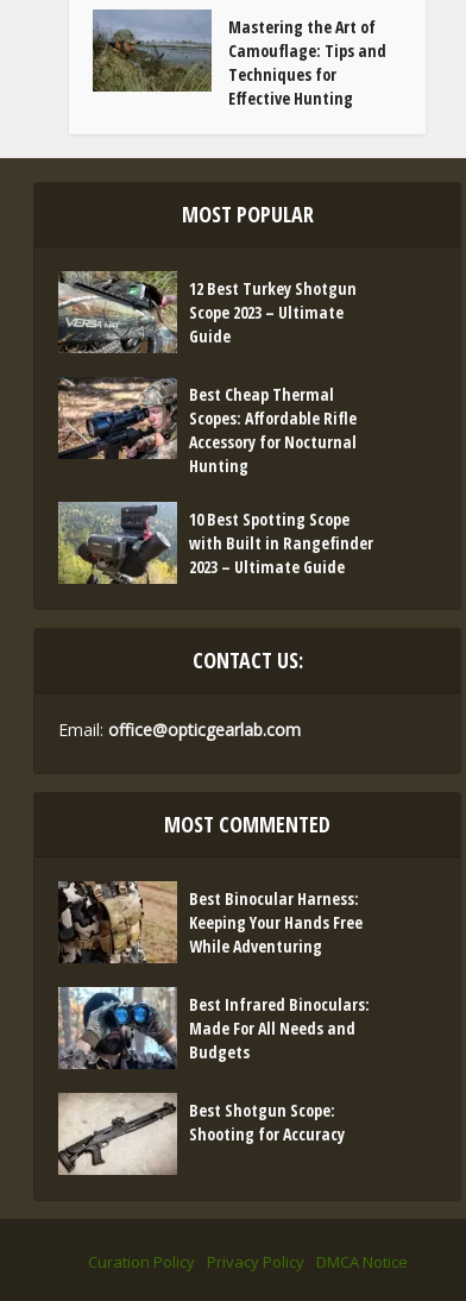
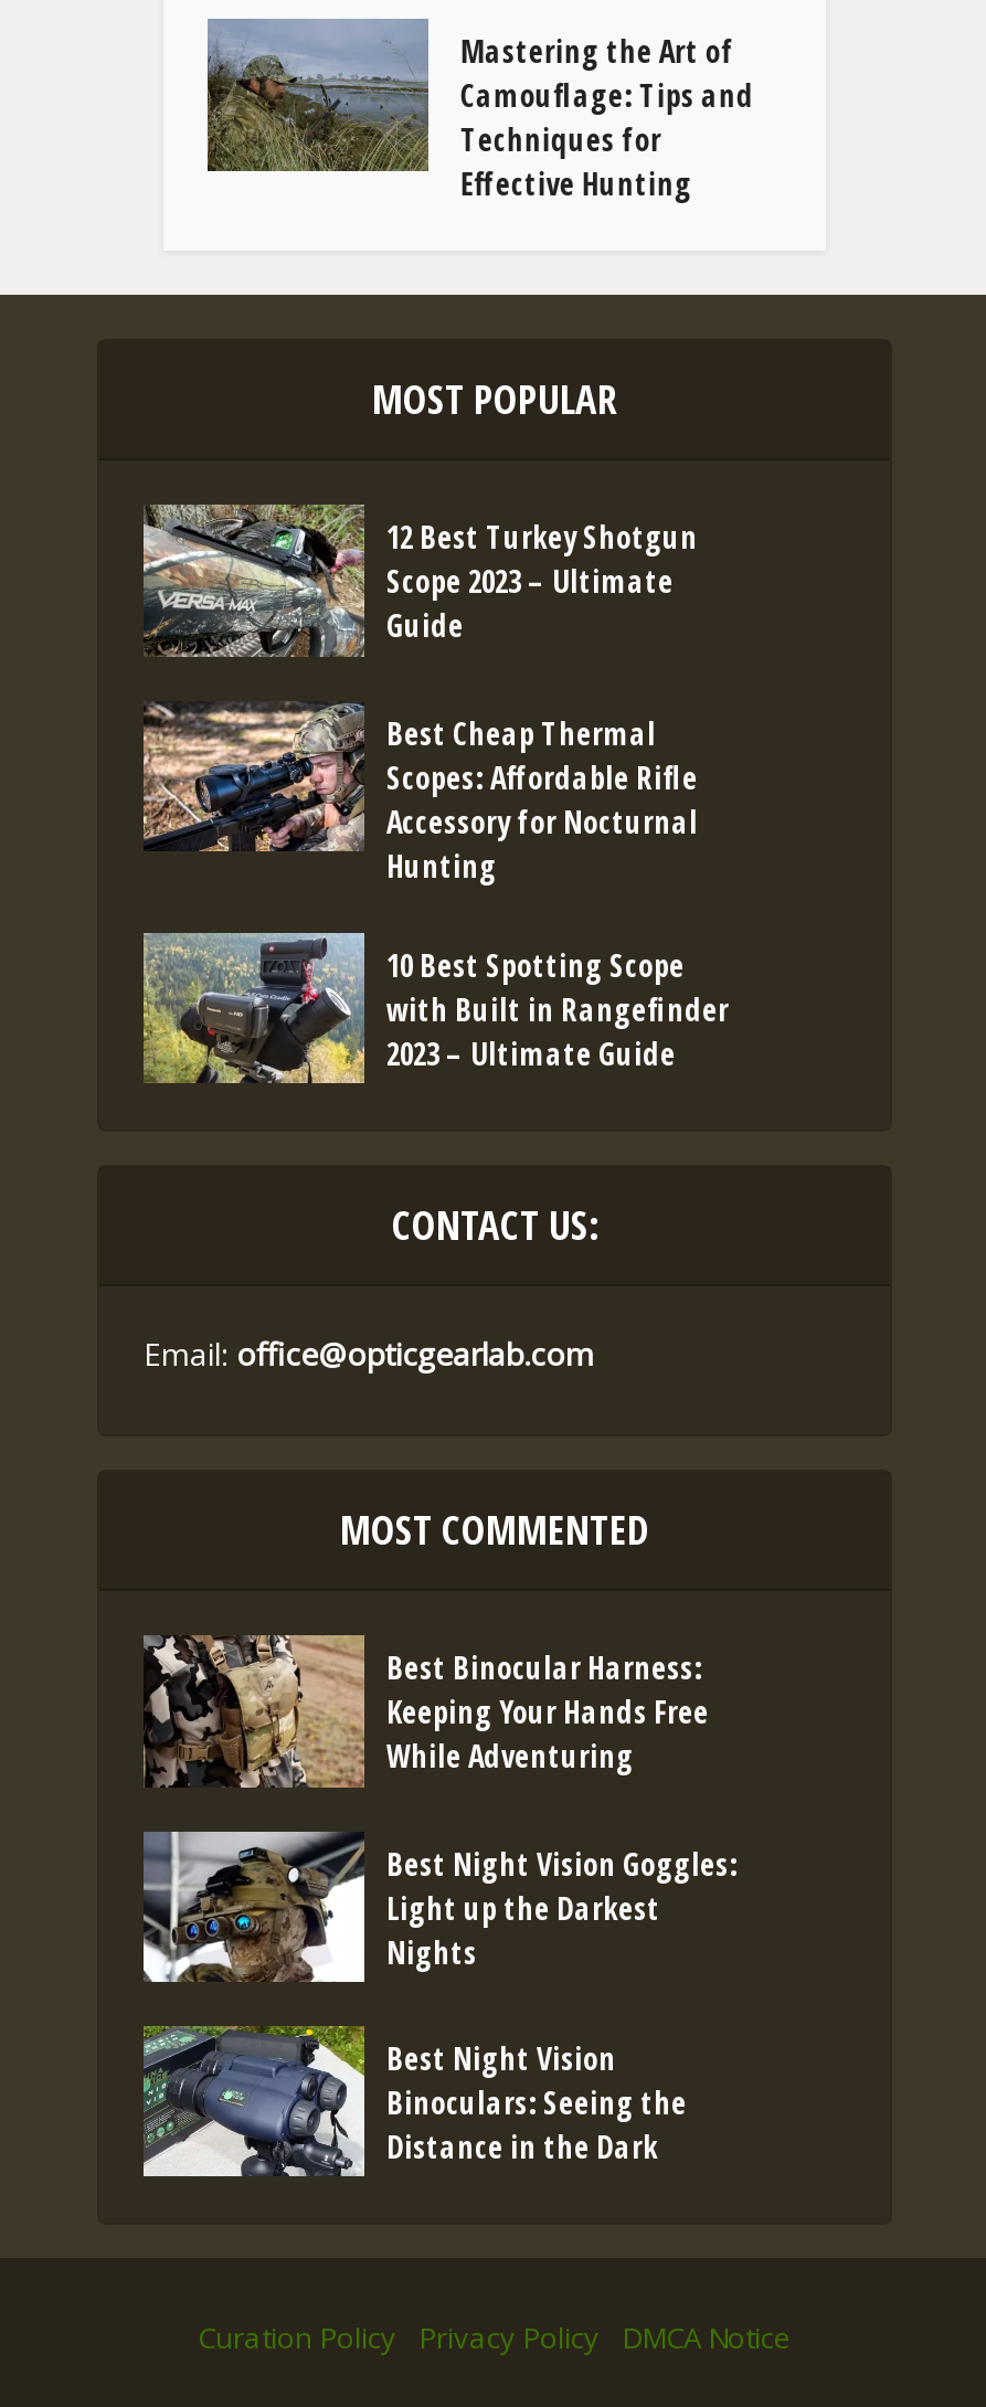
- [image]
- Best Infrared Binoculars:
- Made For All Needs and
- Budgets
+ [image]
+ Best Night Vision Goggles:
+ Light up the Darkest
+ Nights

- [image]
- Best Shotgun Scope:
- Shooting for Accuracy
+ [image]
+ Best Night Vision
+ Binoculars: Seeing the
+ Distance in the Dark
